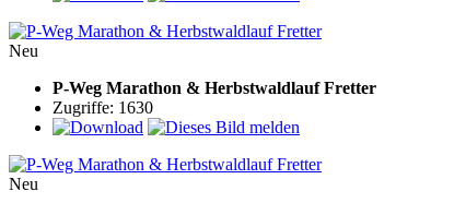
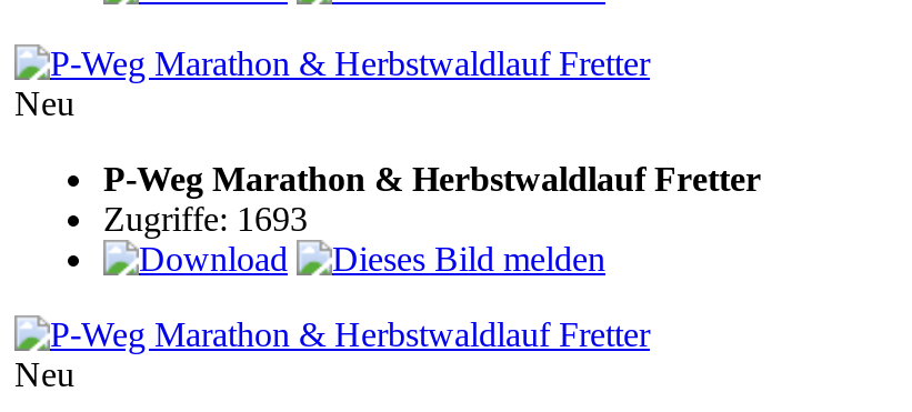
- Zugriffe: 1630
+ Zugriffe: 1693
